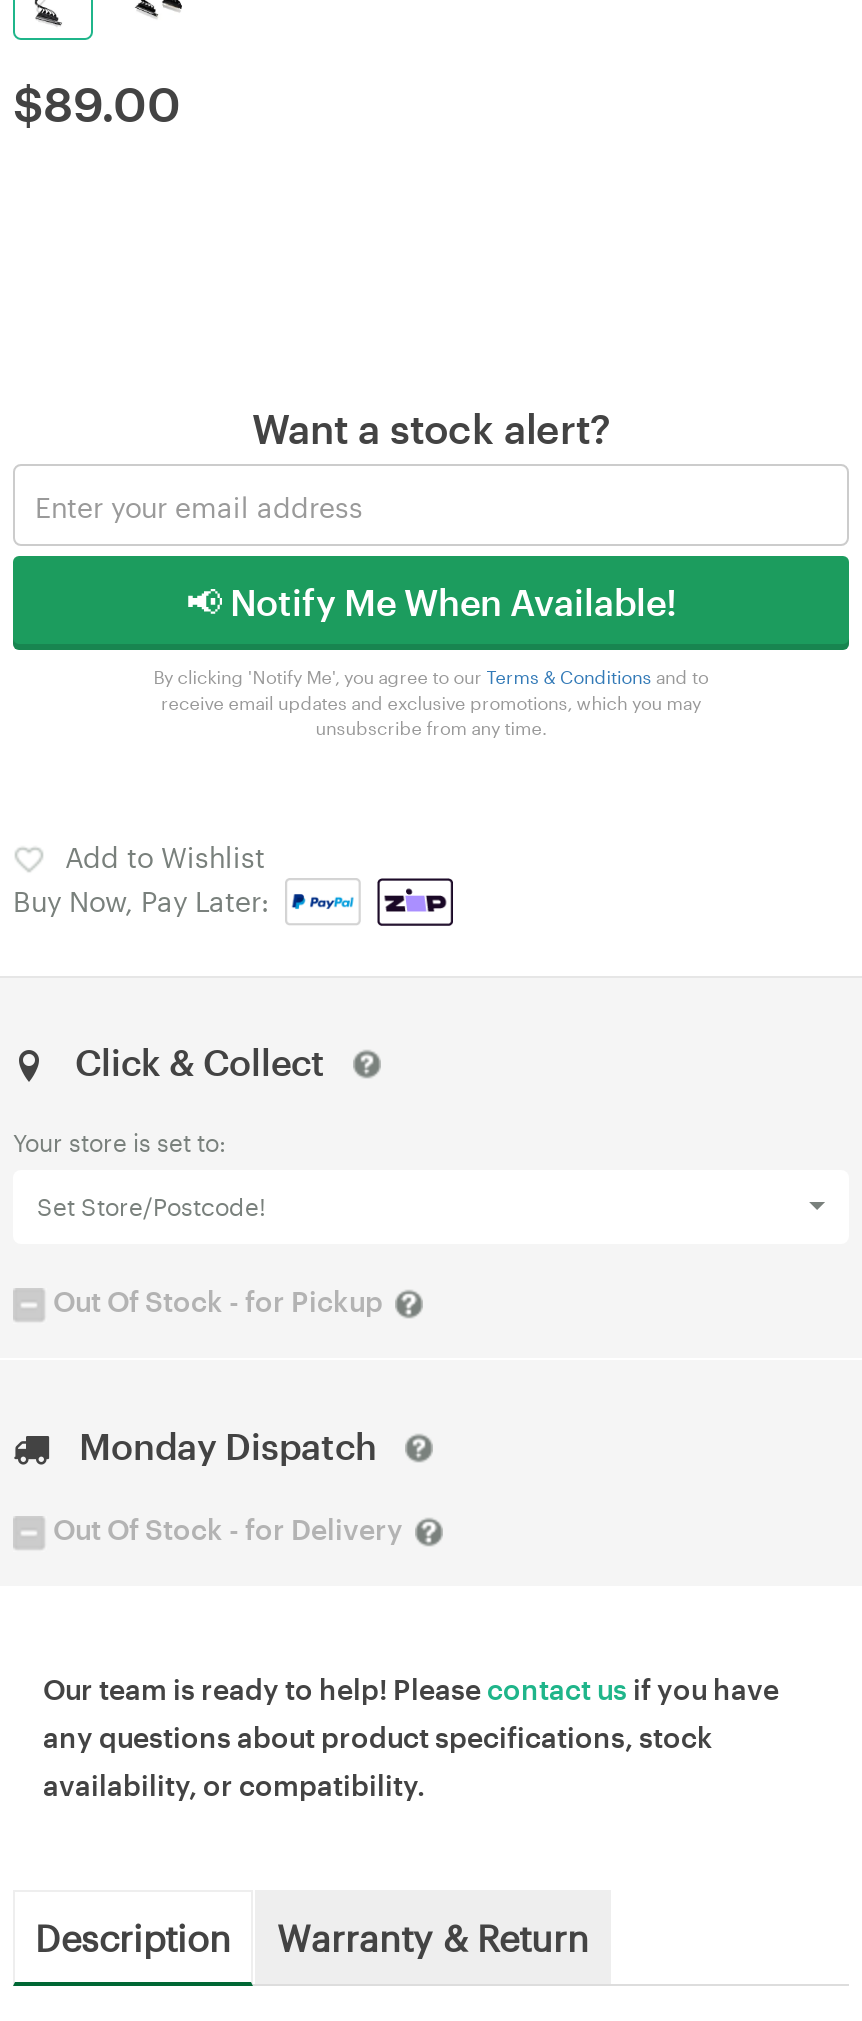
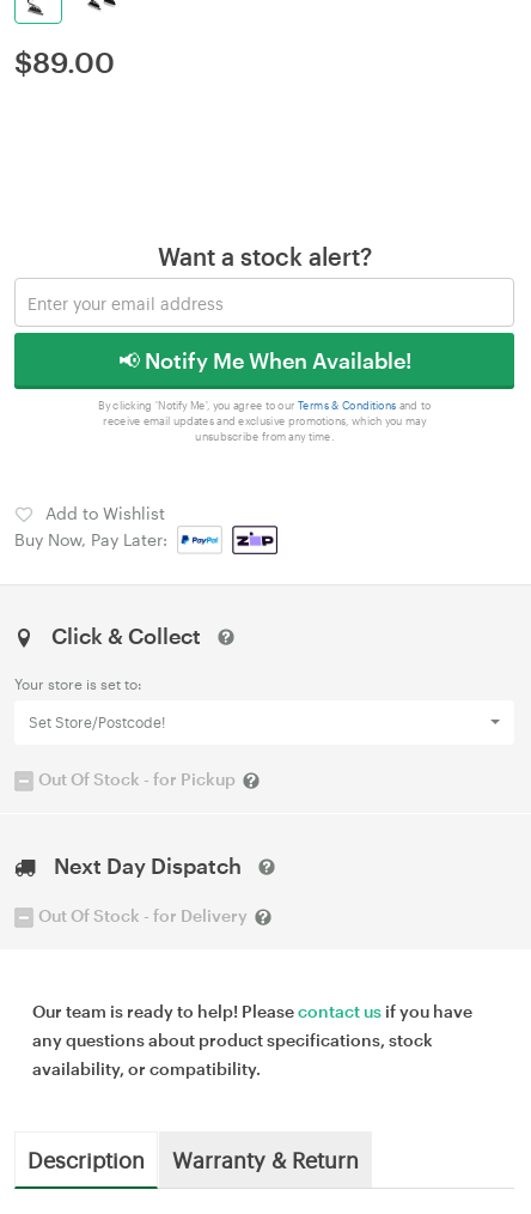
- Monday Dispatch
+ Next Day Dispatch
